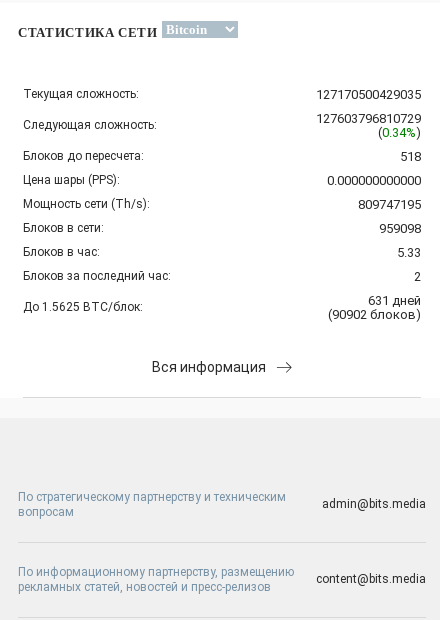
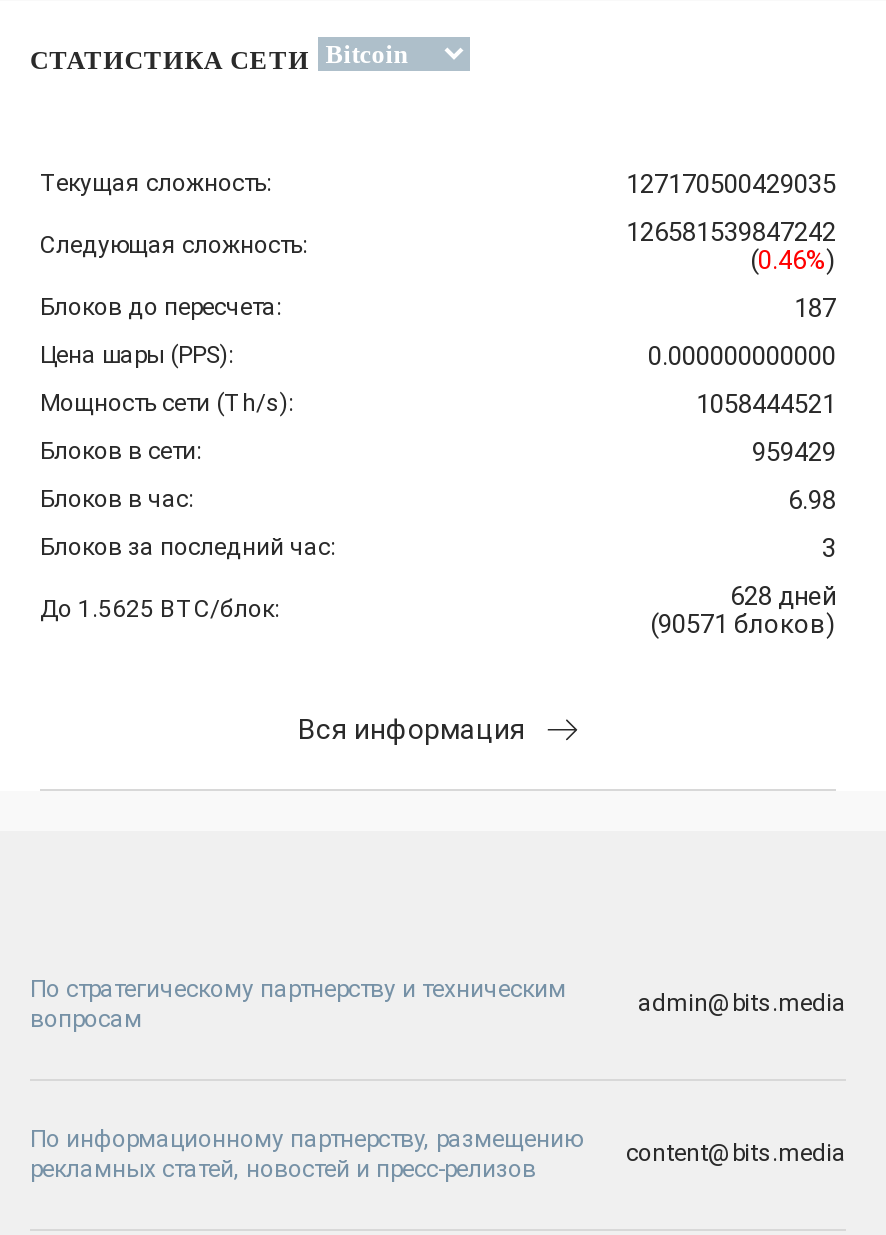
- 127603796810729
+ 126581539847242

- (0.34%)
+ (0.46%)

- 518
+ 187

- 809747195
+ 1058444521

- 959098
+ 959429

- 5.33
+ 6.98

- 2
+ 3

- 631 дней
+ 628 дней

- (90902 блоков)
+ (90571 блоков)
